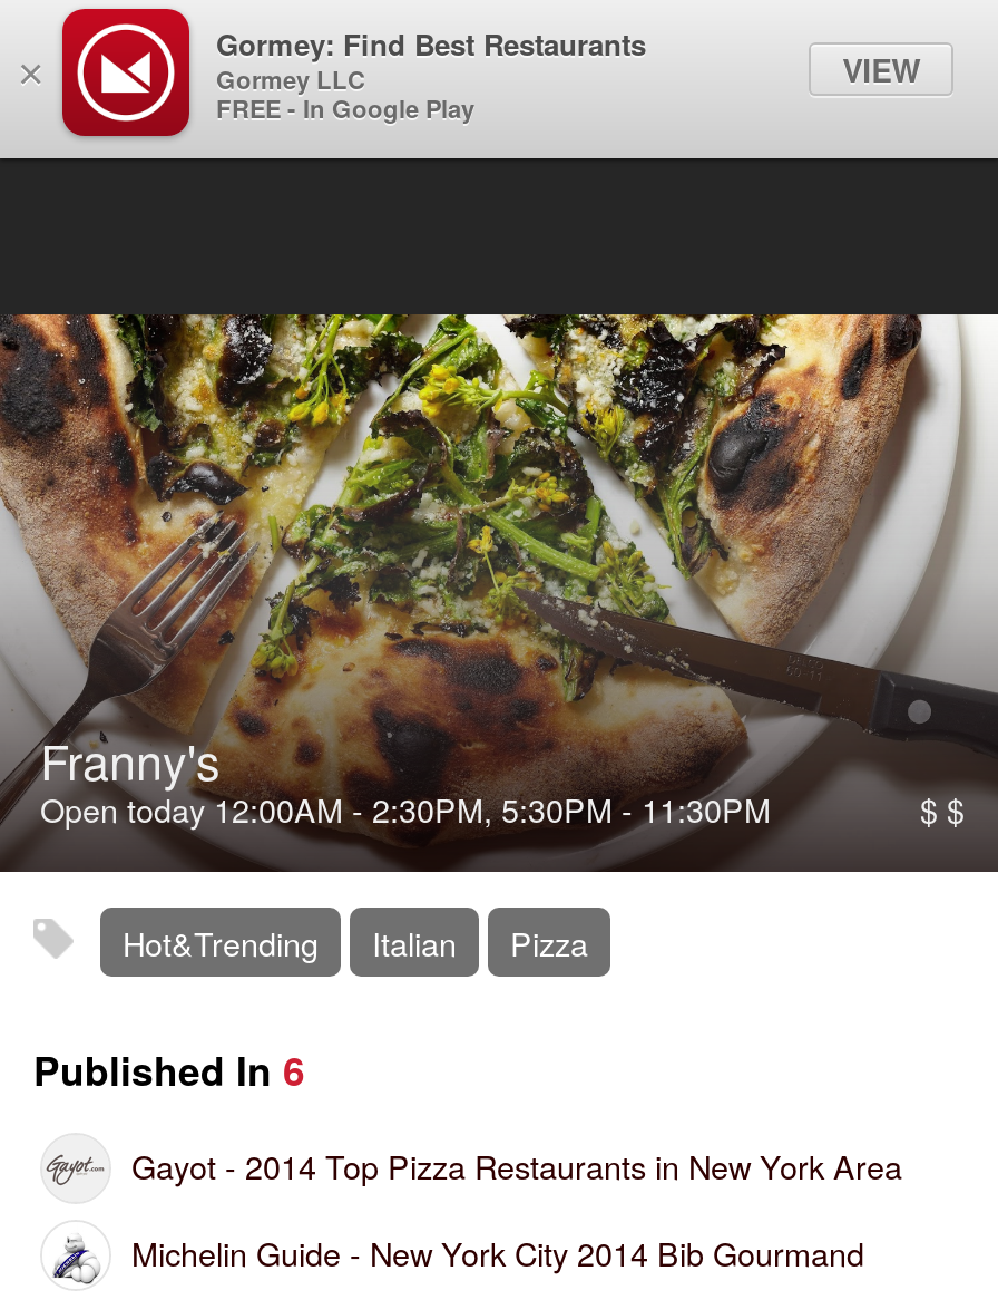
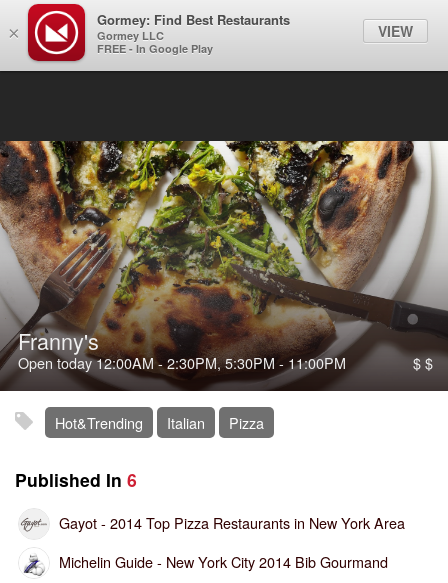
- Open today 12:00AM - 2:30PM, 5:30PM - 11:30PM
+ Open today 12:00AM - 2:30PM, 5:30PM - 11:00PM
